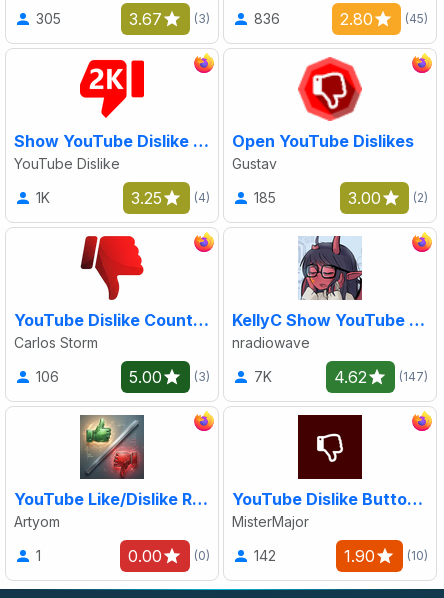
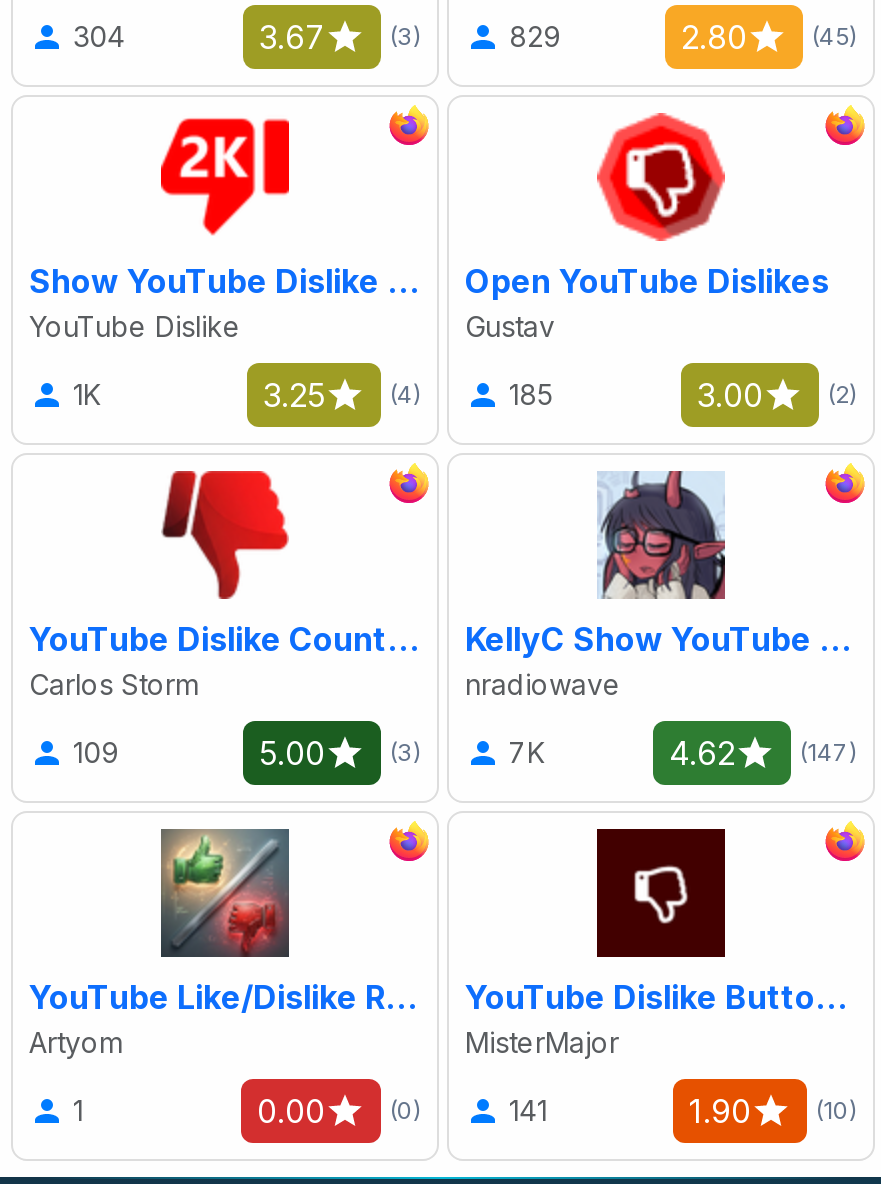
- 305
+ 304

- 836
+ 829

- 106
+ 109

- 142
+ 141
